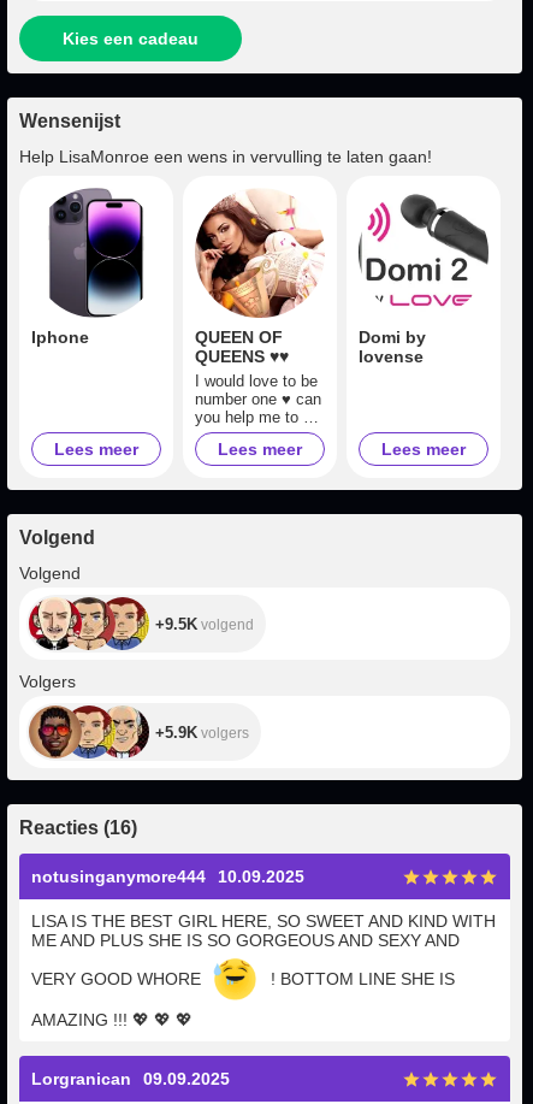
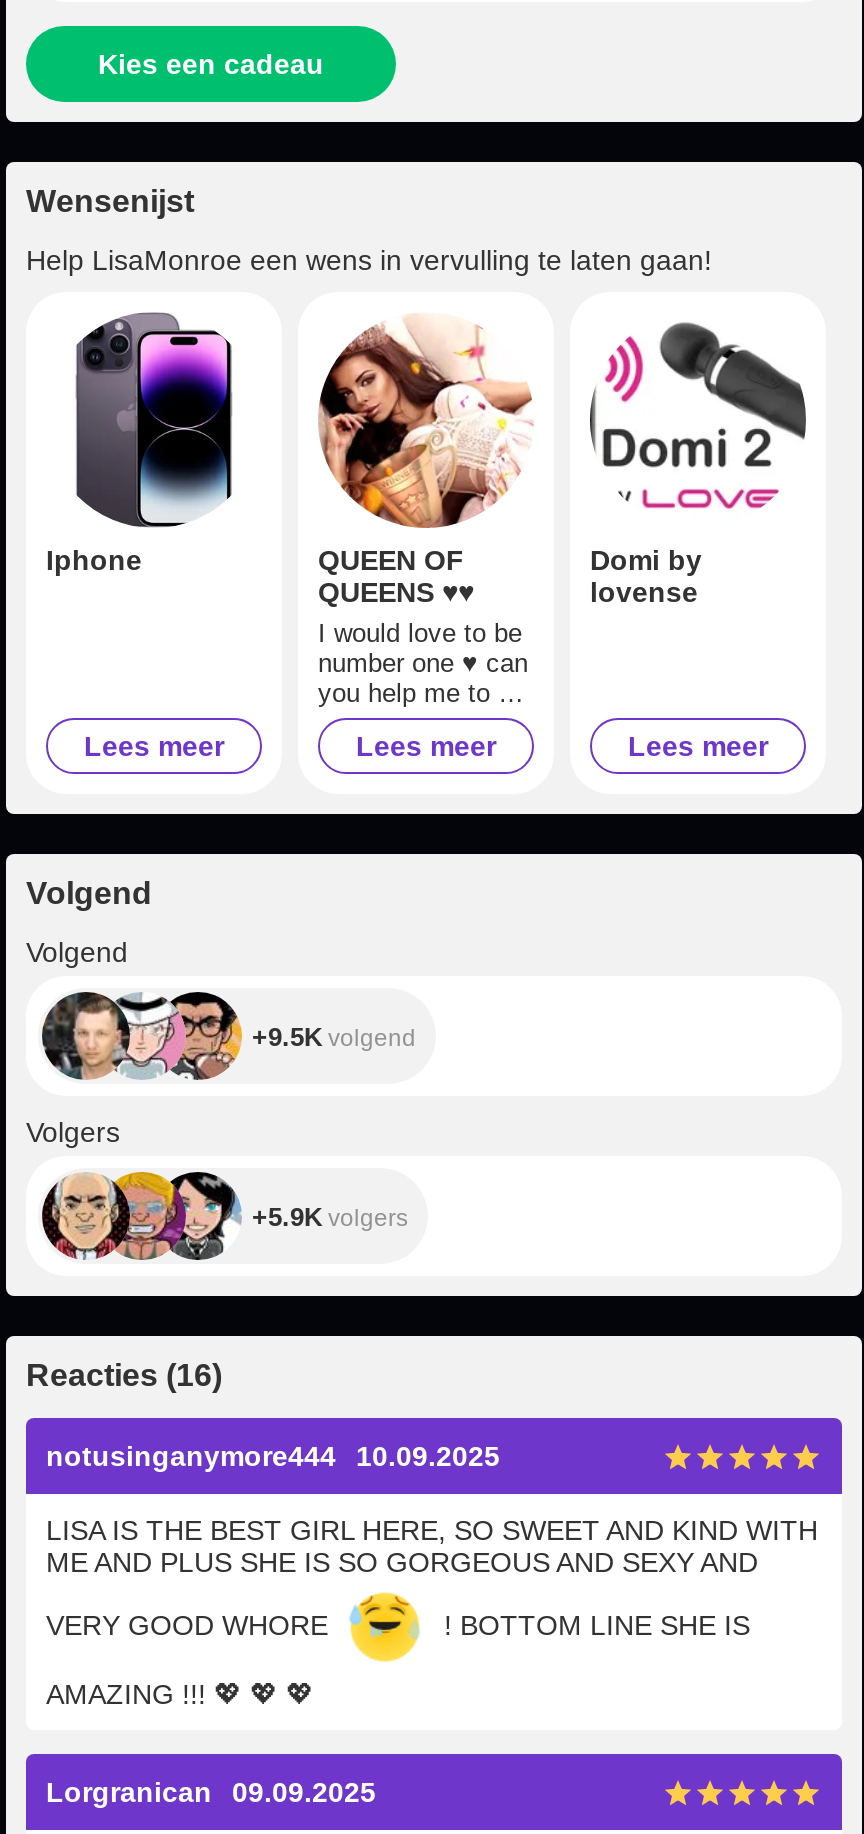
- [image]
+ [image]

- [image]
+ [image]
